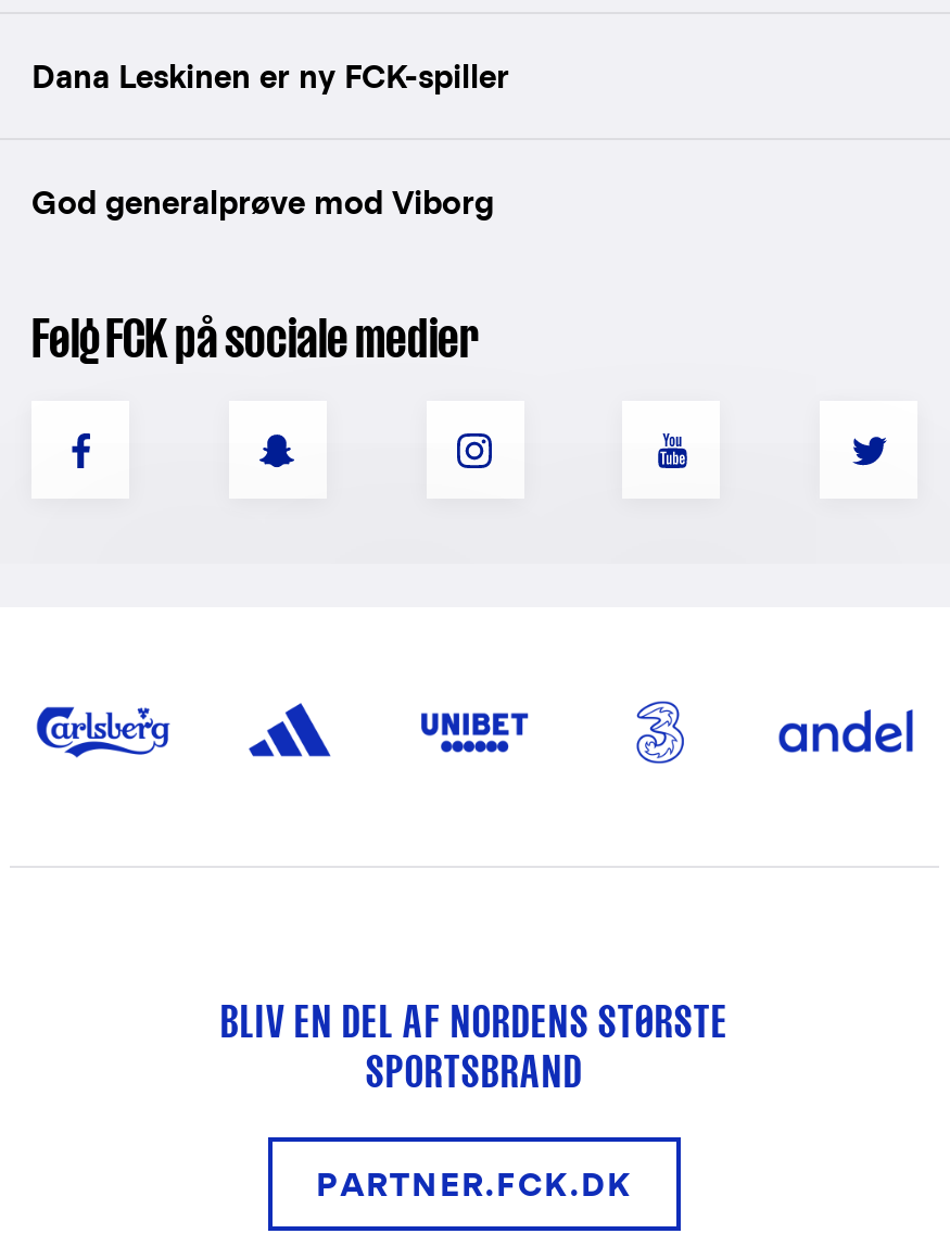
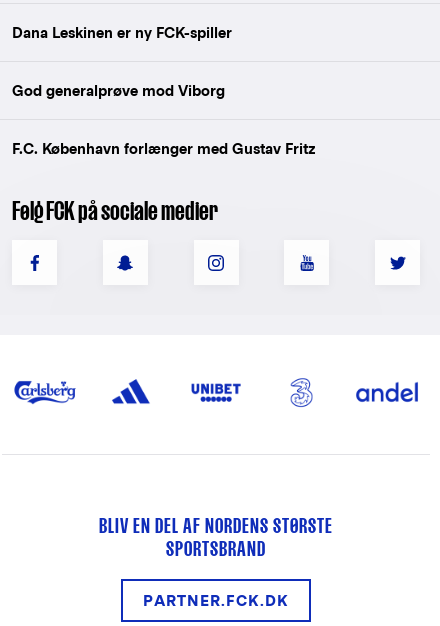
+ F.C. København forlænger med Gustav Fritz
